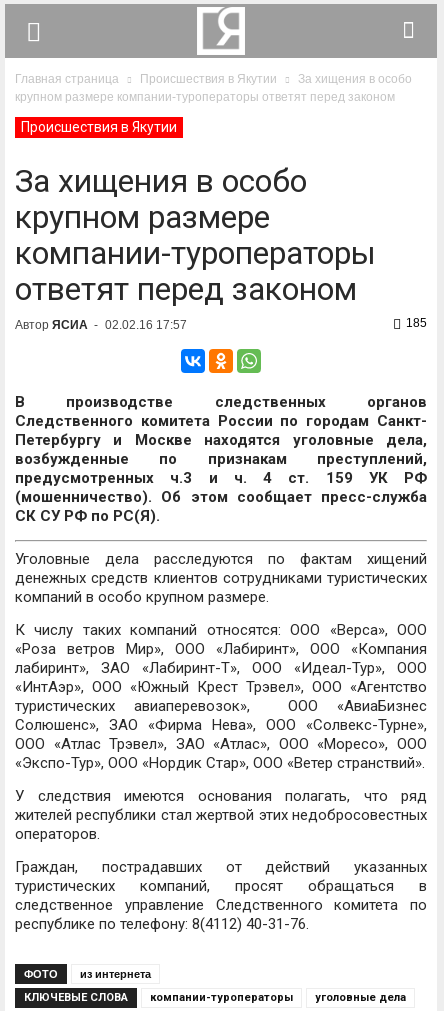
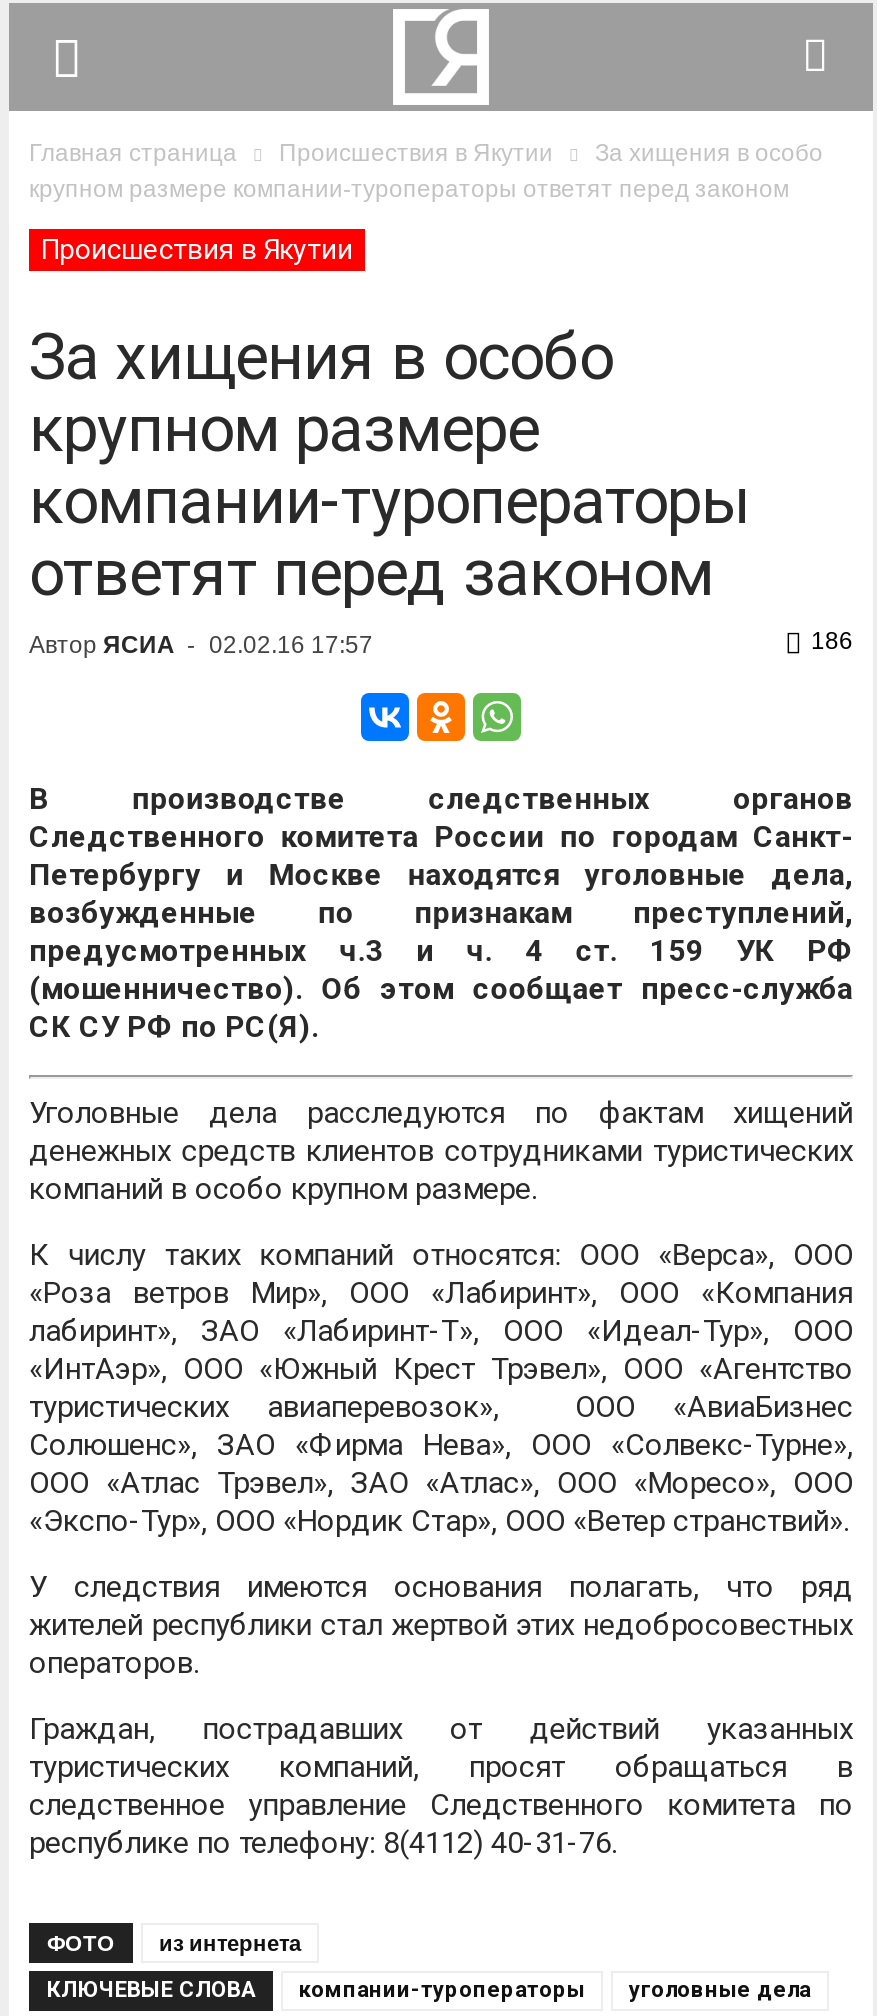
- 185
+ 186
